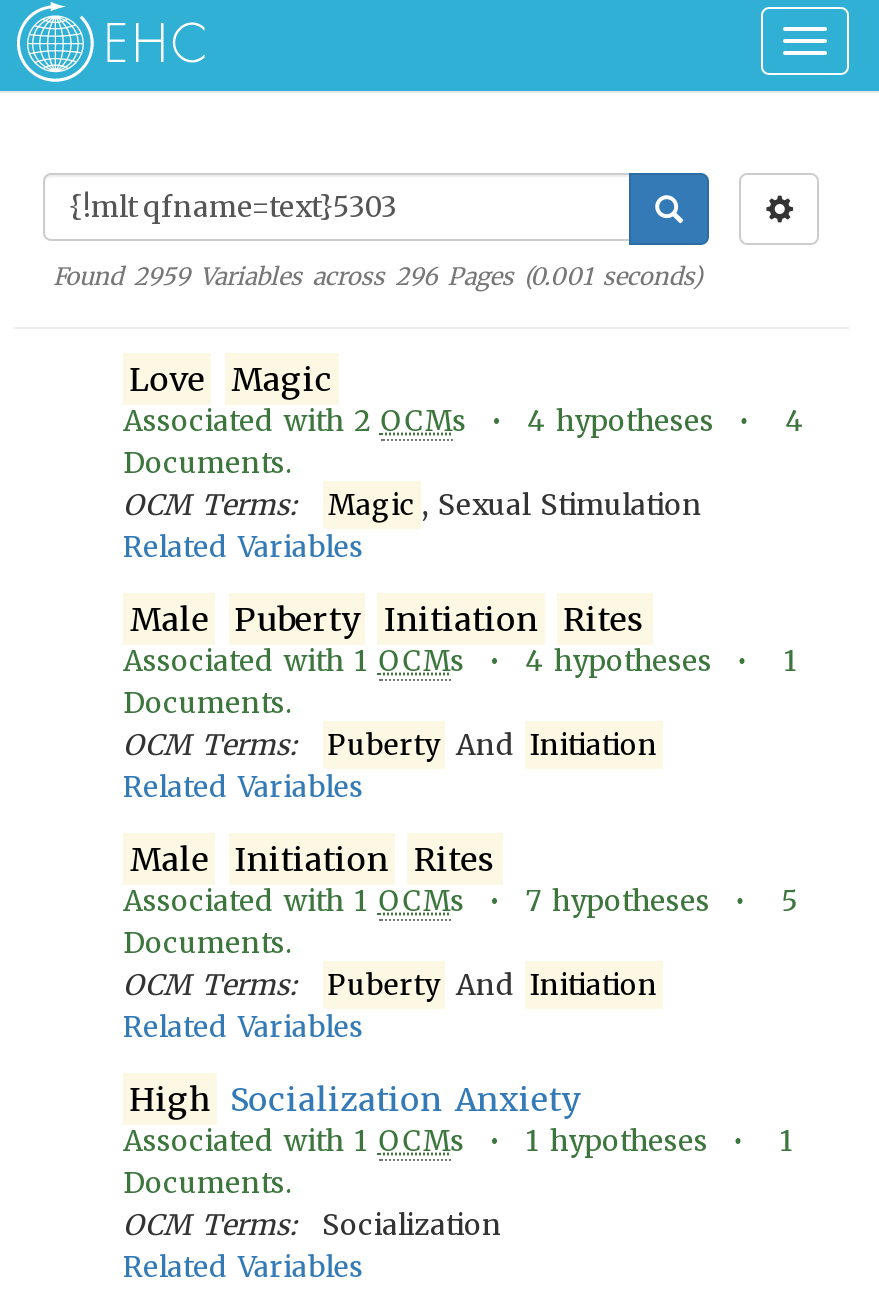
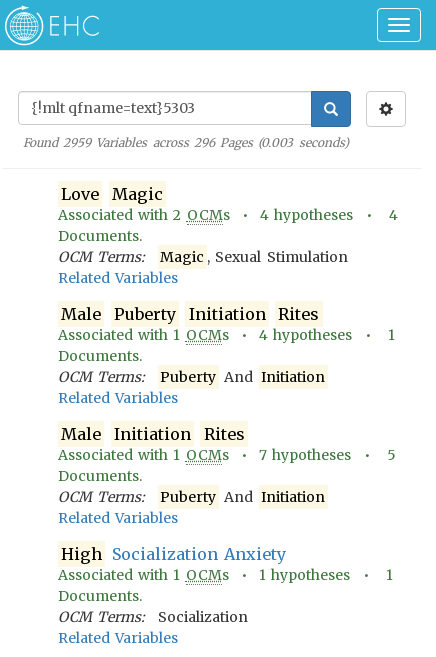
- Found 2959 Variables across 296 Pages (0.001 seconds)
+ Found 2959 Variables across 296 Pages (0.003 seconds)
